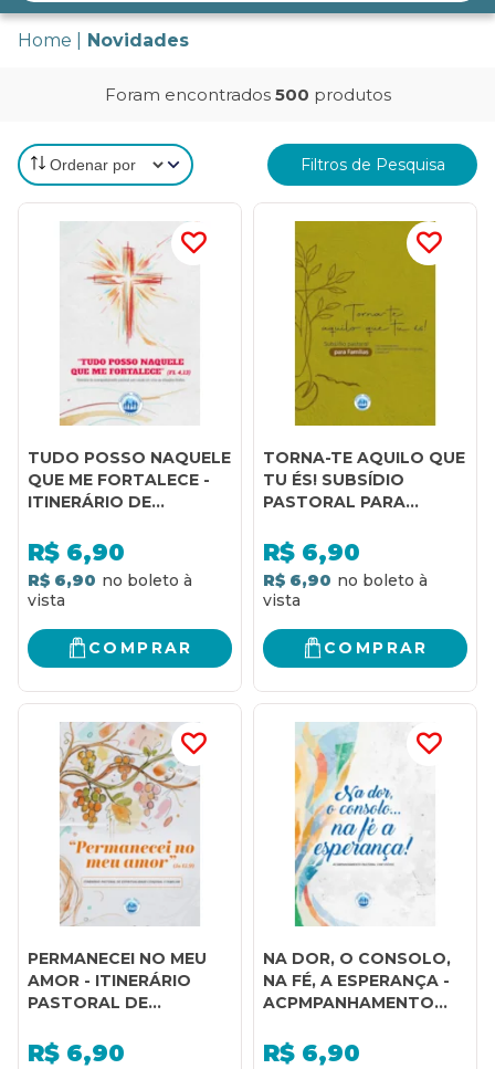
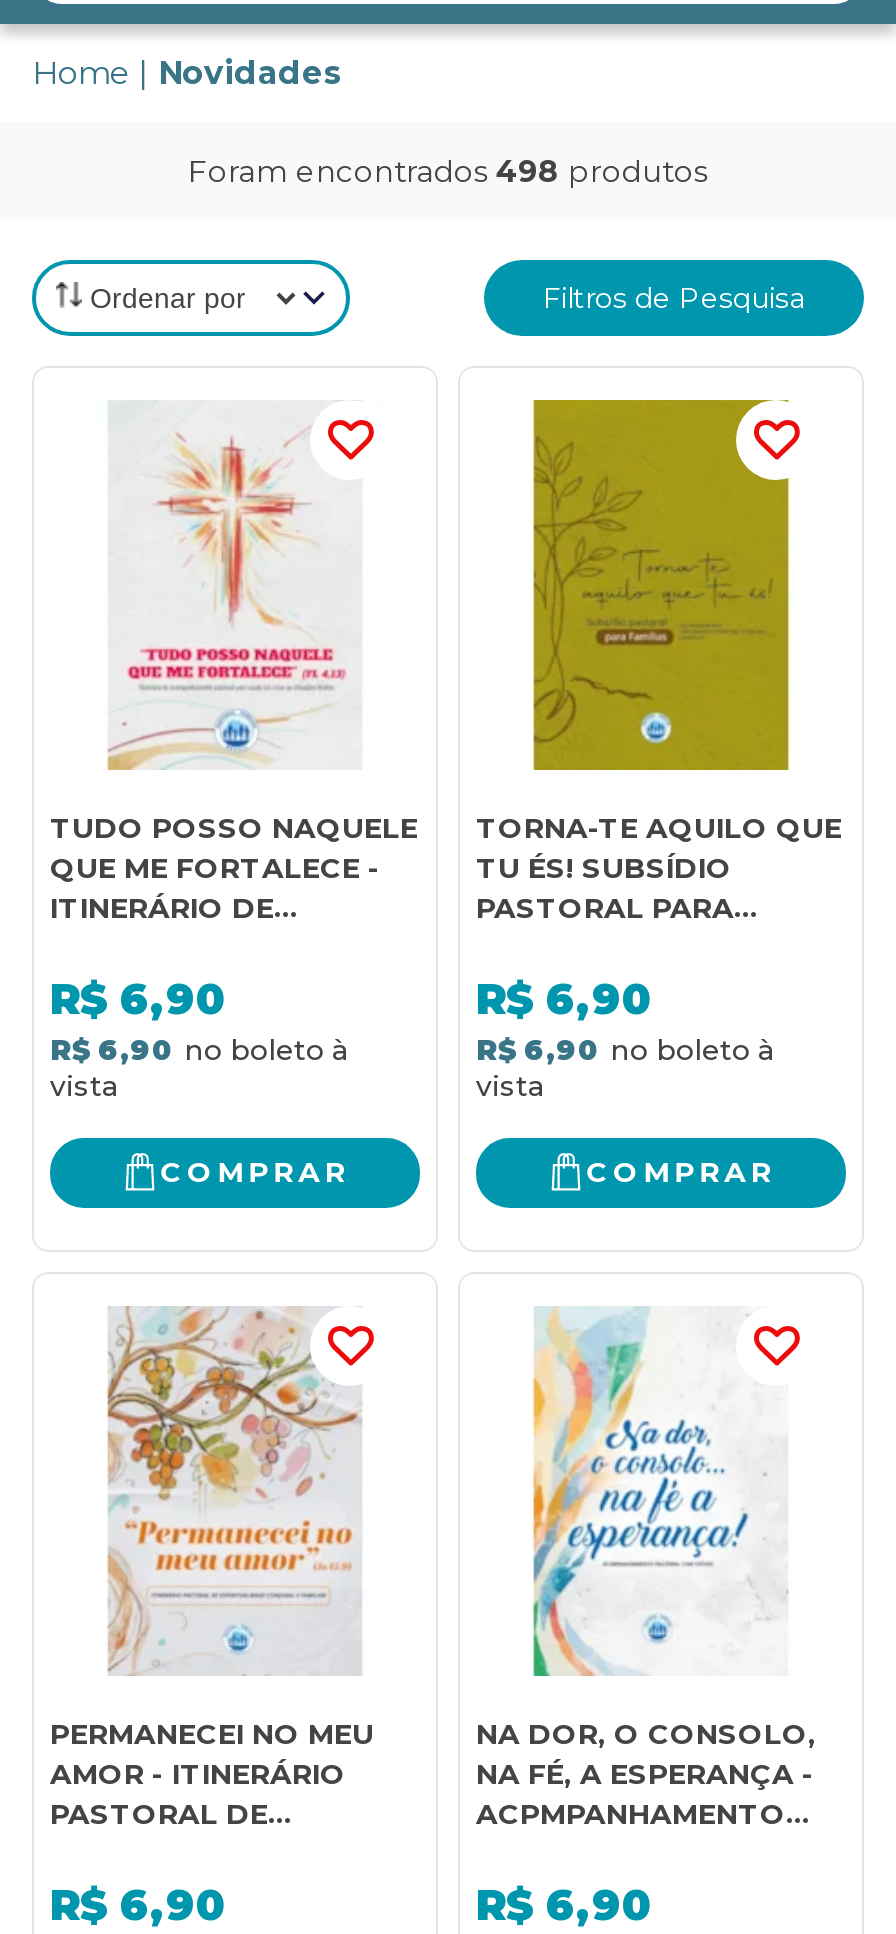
- Foram encontrados 500 produtos
+ Foram encontrados 498 produtos
